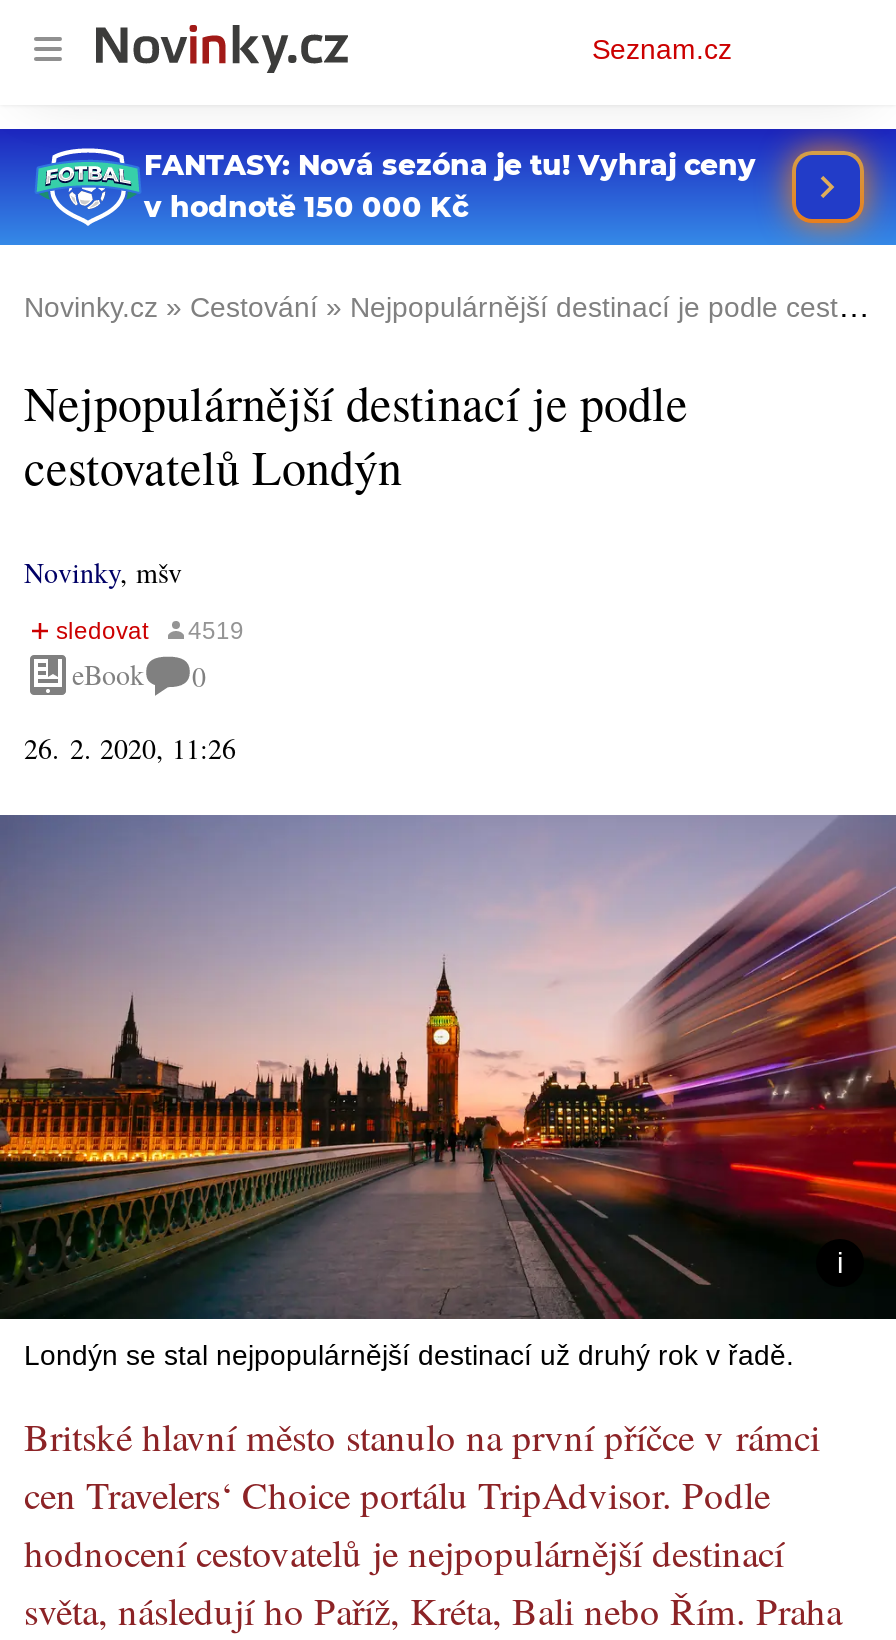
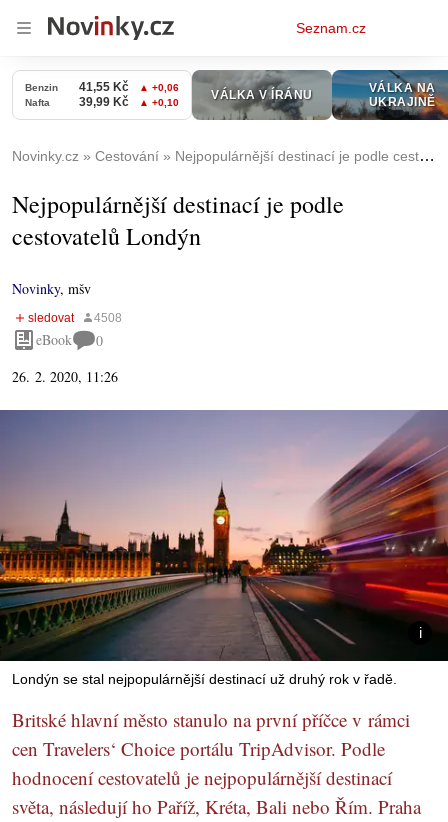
- [image]
+ [image]
